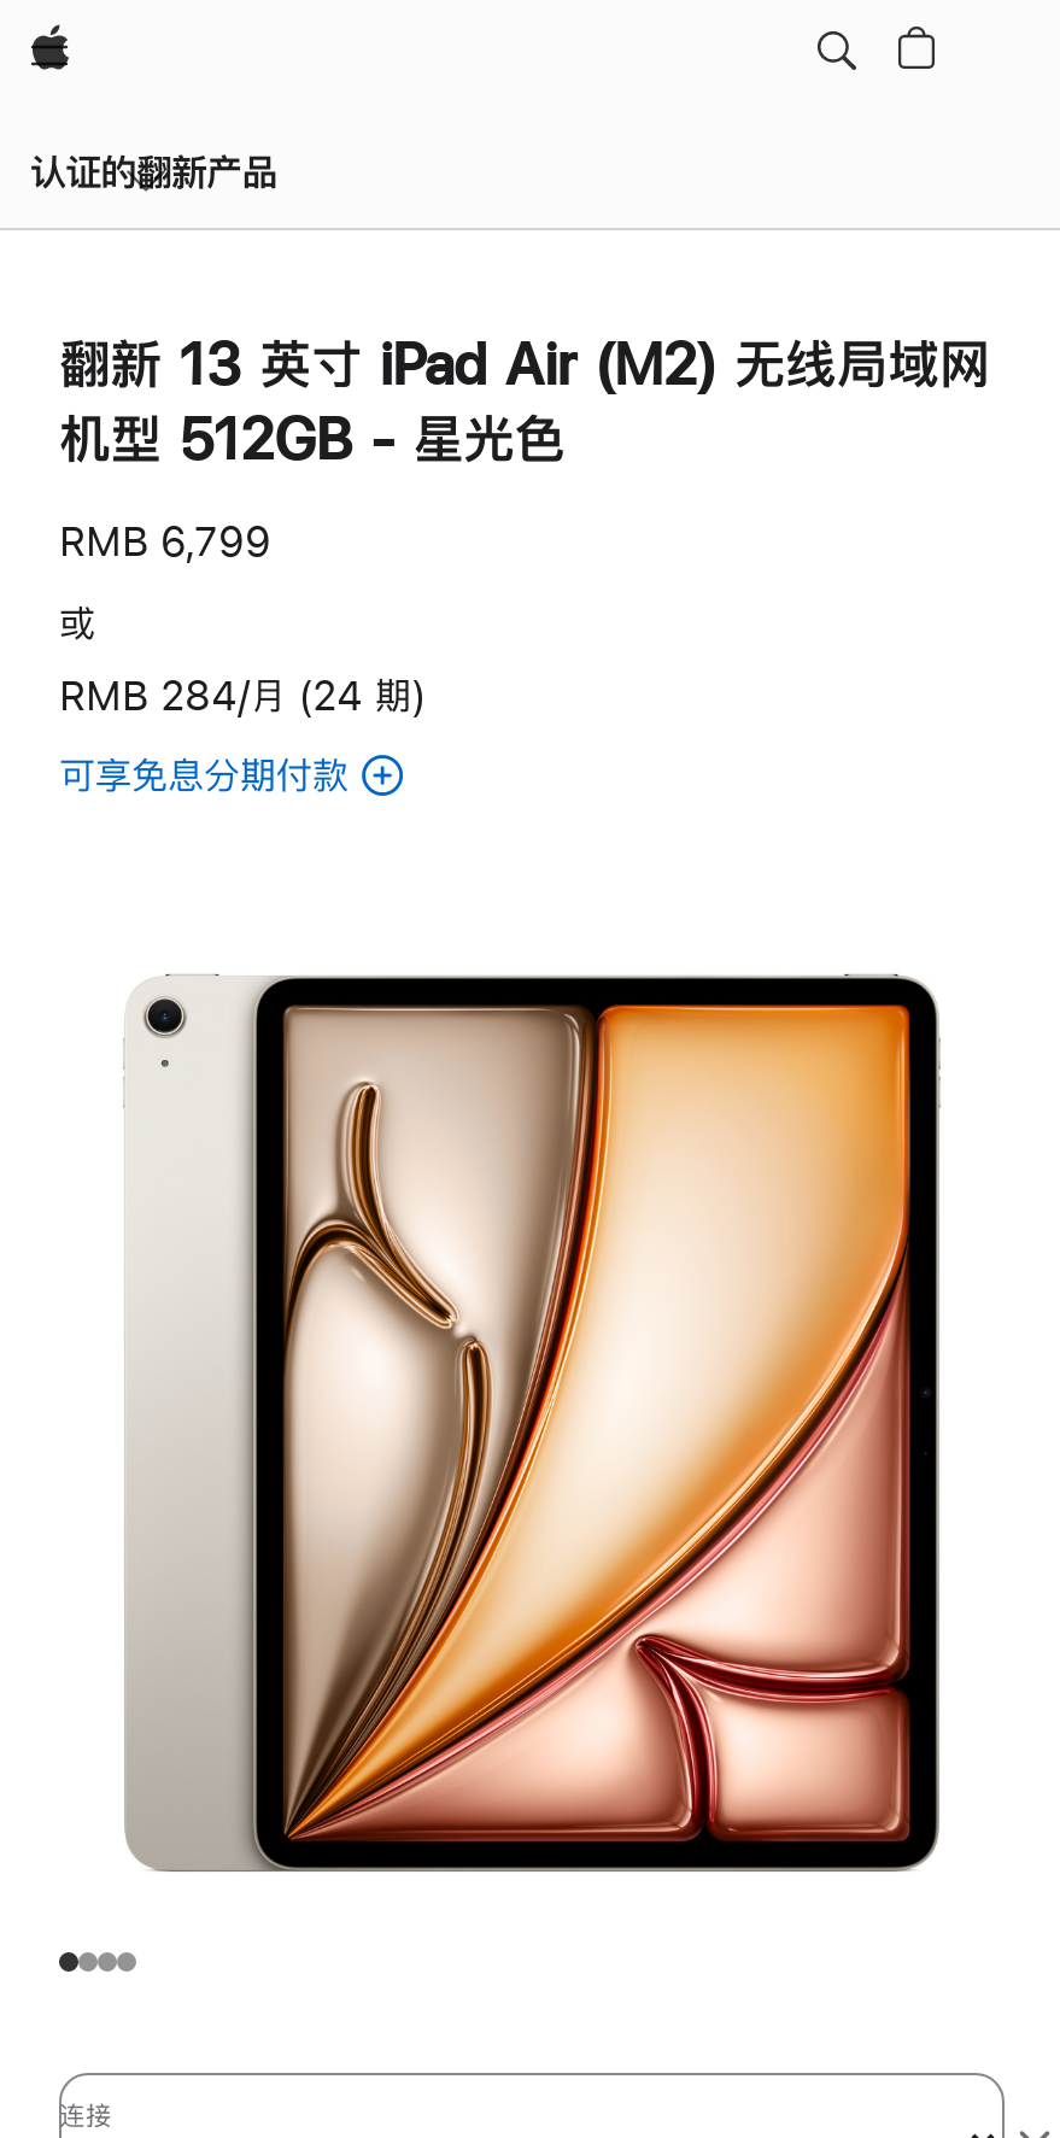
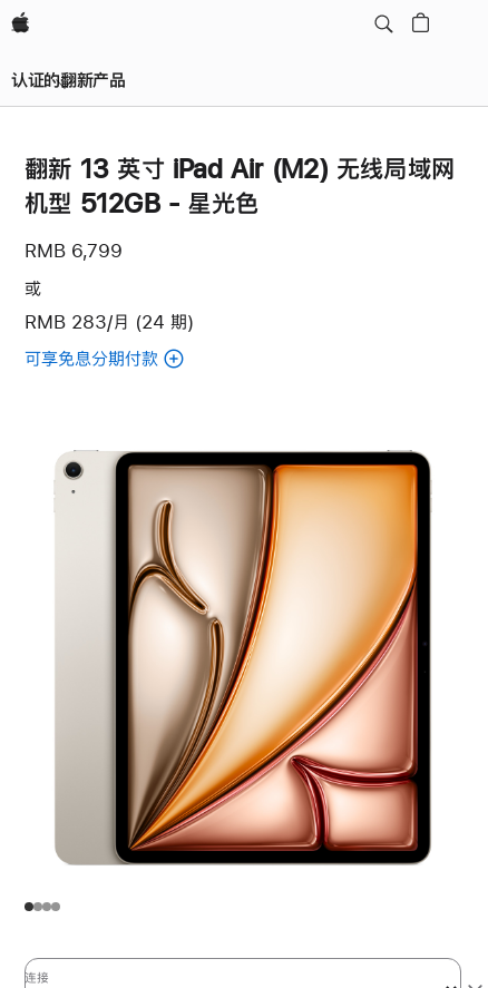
- RMB 284/月 (24 期)
+ RMB 283/月 (24 期)
